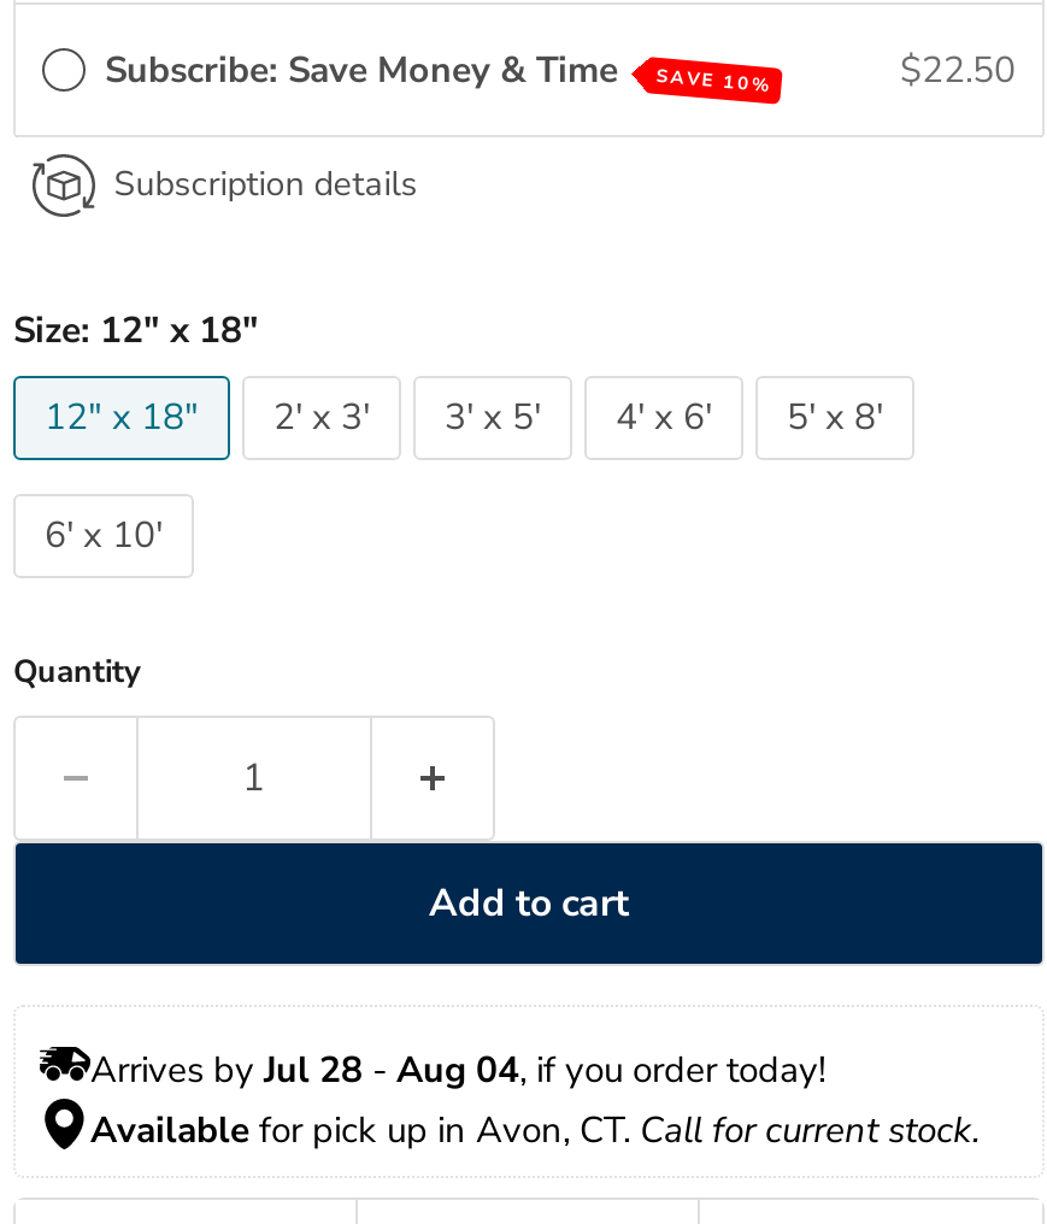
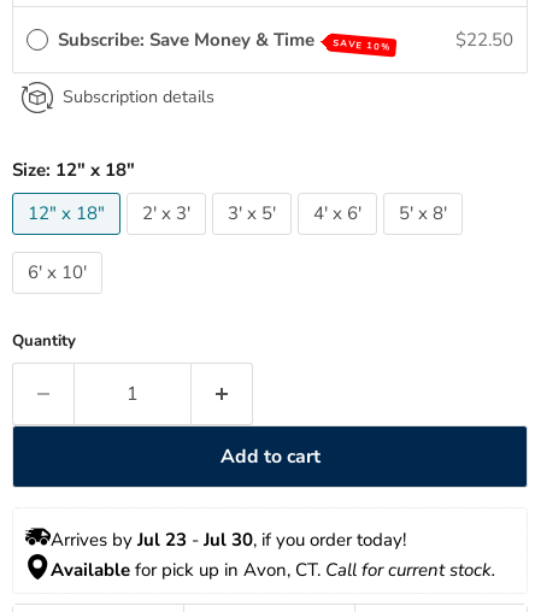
- Arrives by Jul 28 - Aug 04, if you order today!
+ Arrives by Jul 23 - Jul 30, if you order today!
